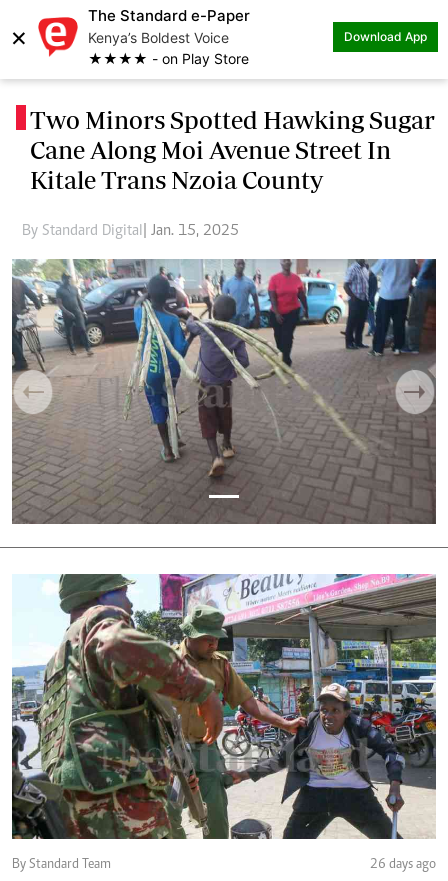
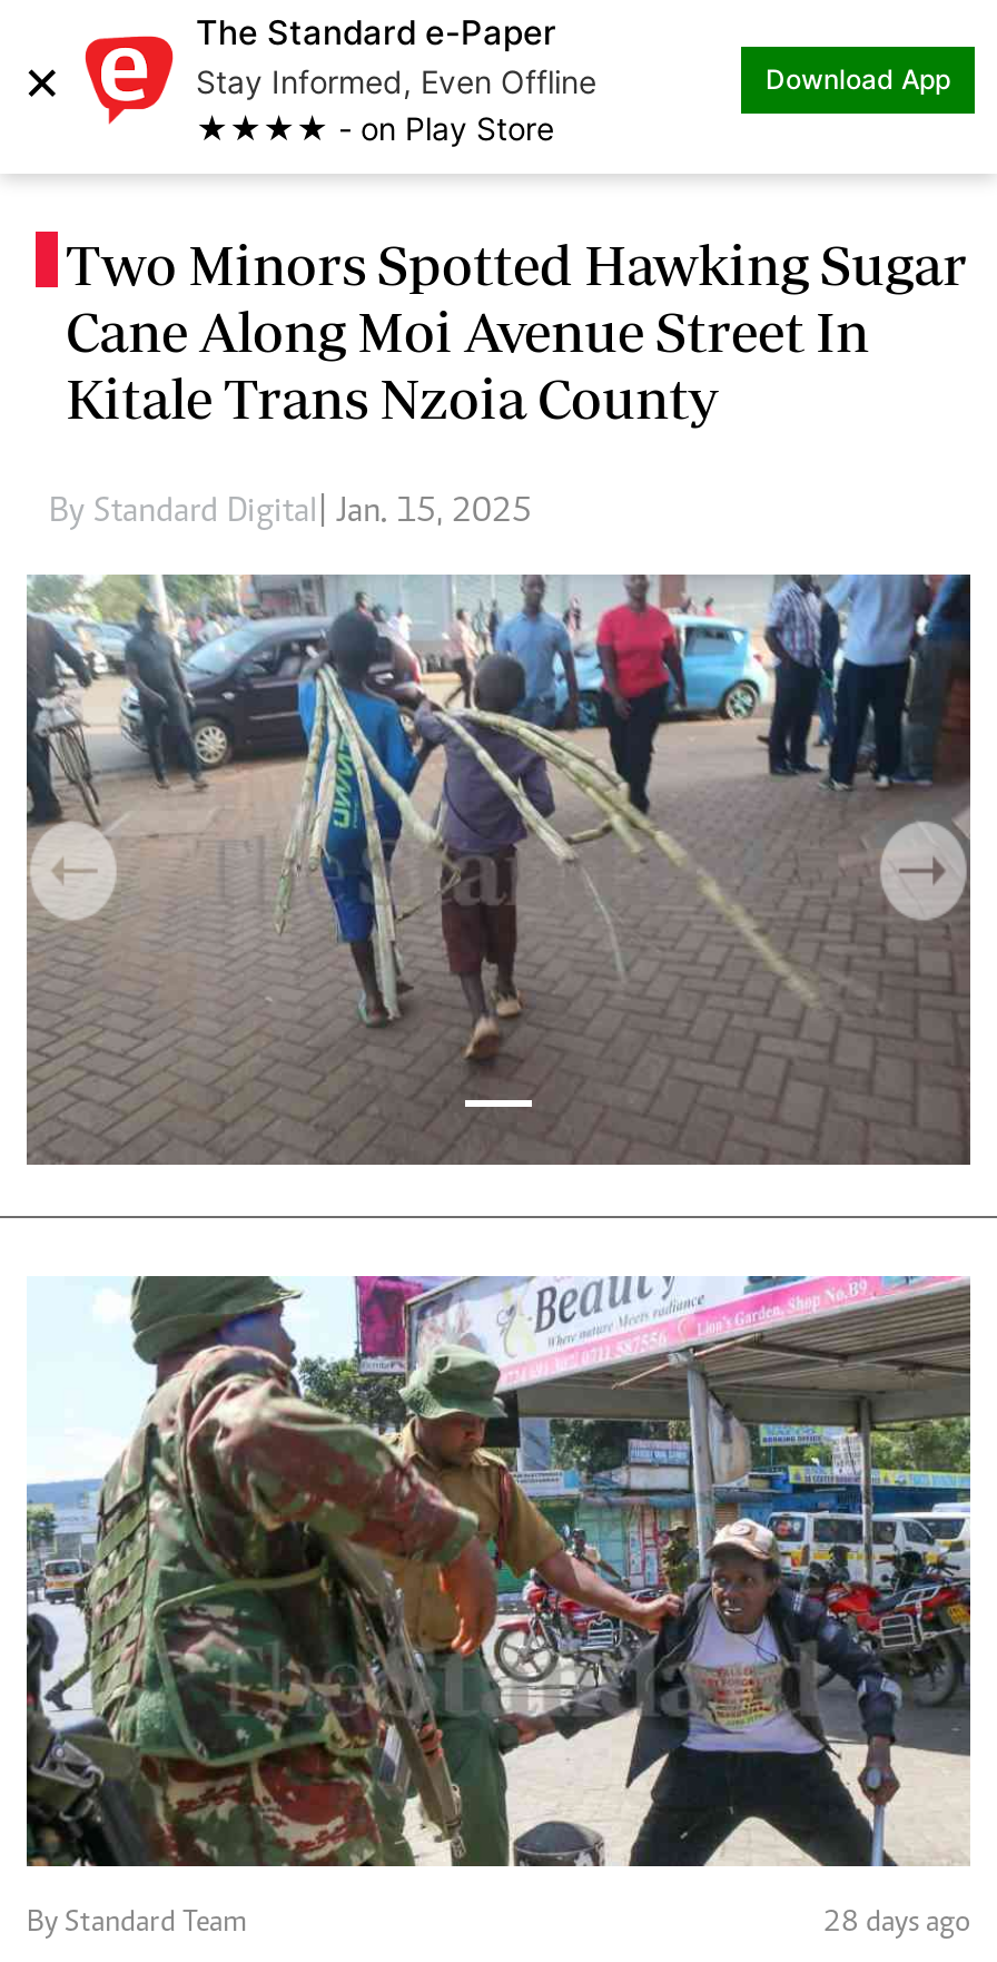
- Kenya’s Boldest Voice
+ Stay Informed, Even Offline

- 26 days ago
+ 28 days ago
